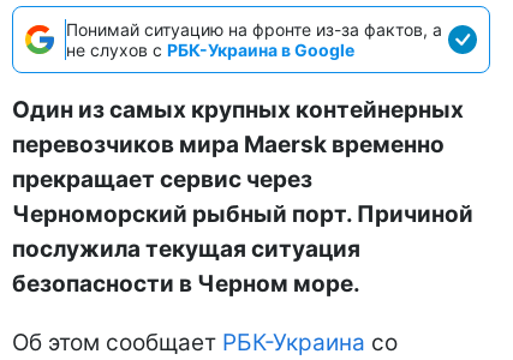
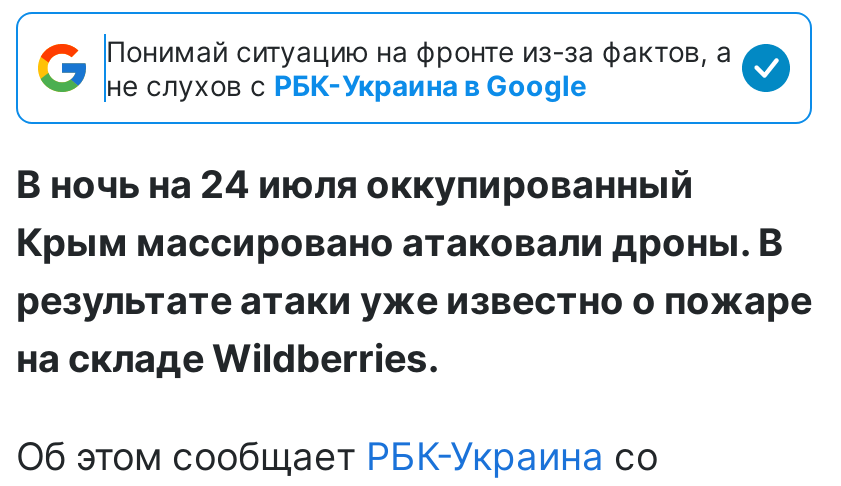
- Один из самых крупных контейнерных
- перевозчиков мира Maersk временно
- прекращает сервис через
- Черноморский рыбный порт. Причиной
- послужила текущая ситуация
- безопасности в Черном море.
+ В ночь на 24 июля оккупированный
+ Крым массировано атаковали дроны. В
+ результате атаки уже известно о пожаре
+ на складе Wildberries.
